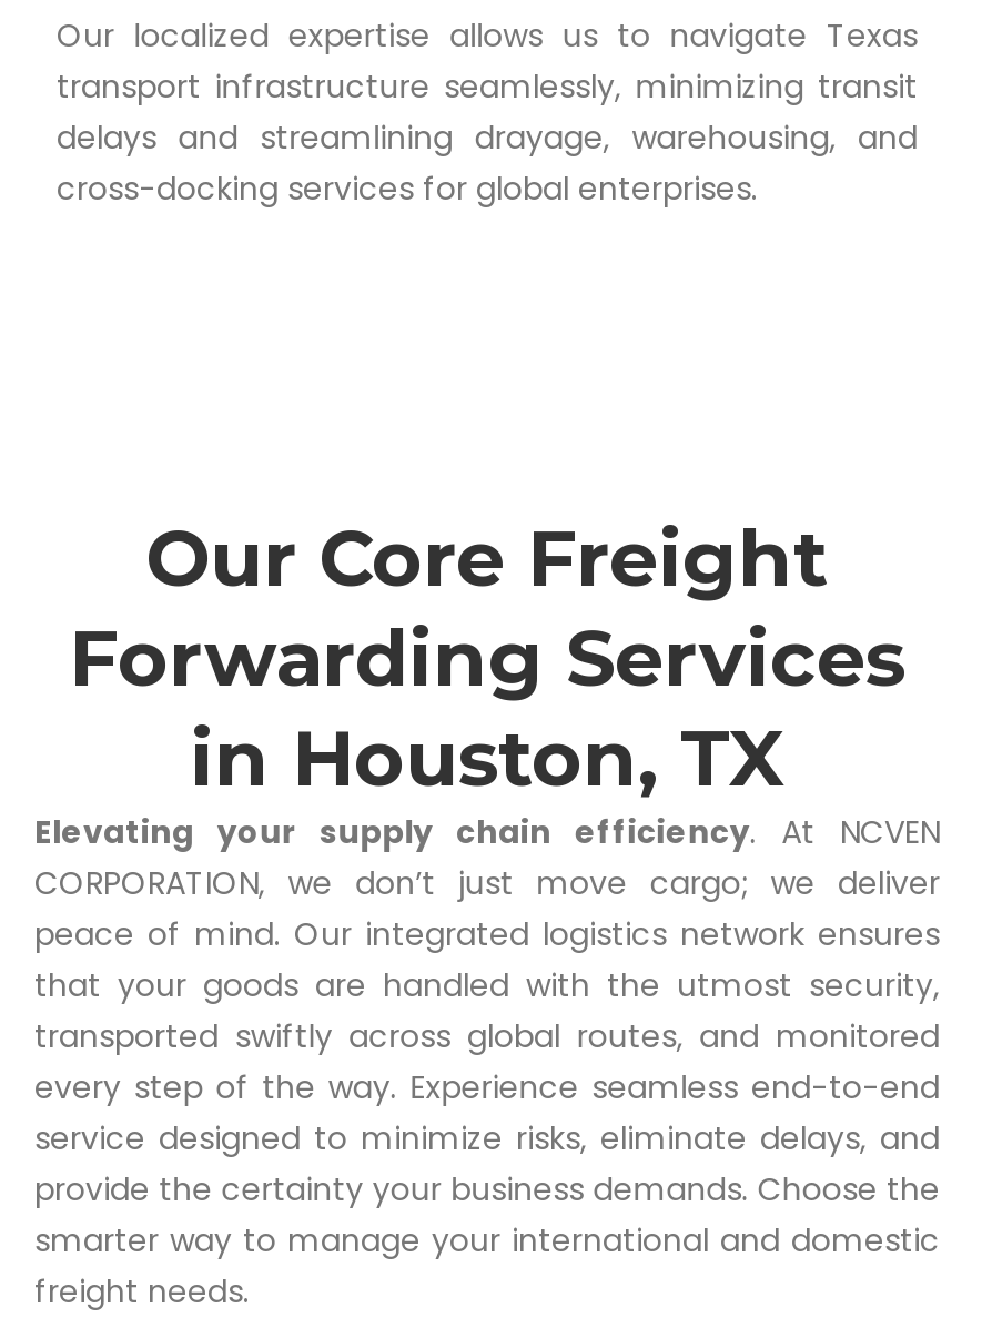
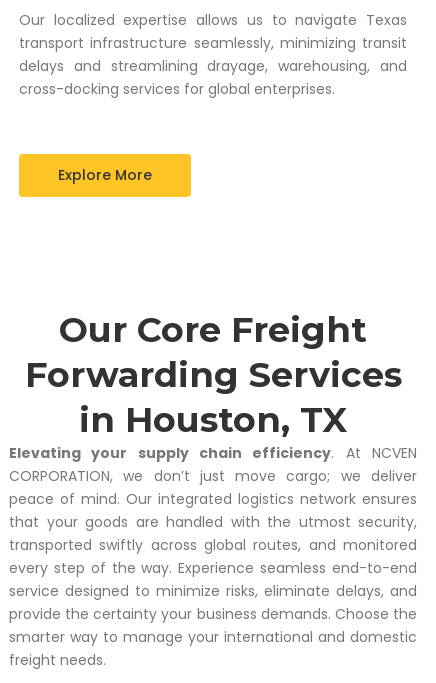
+ Explore More
